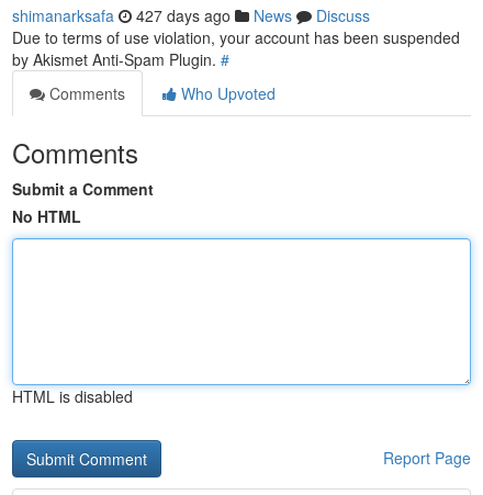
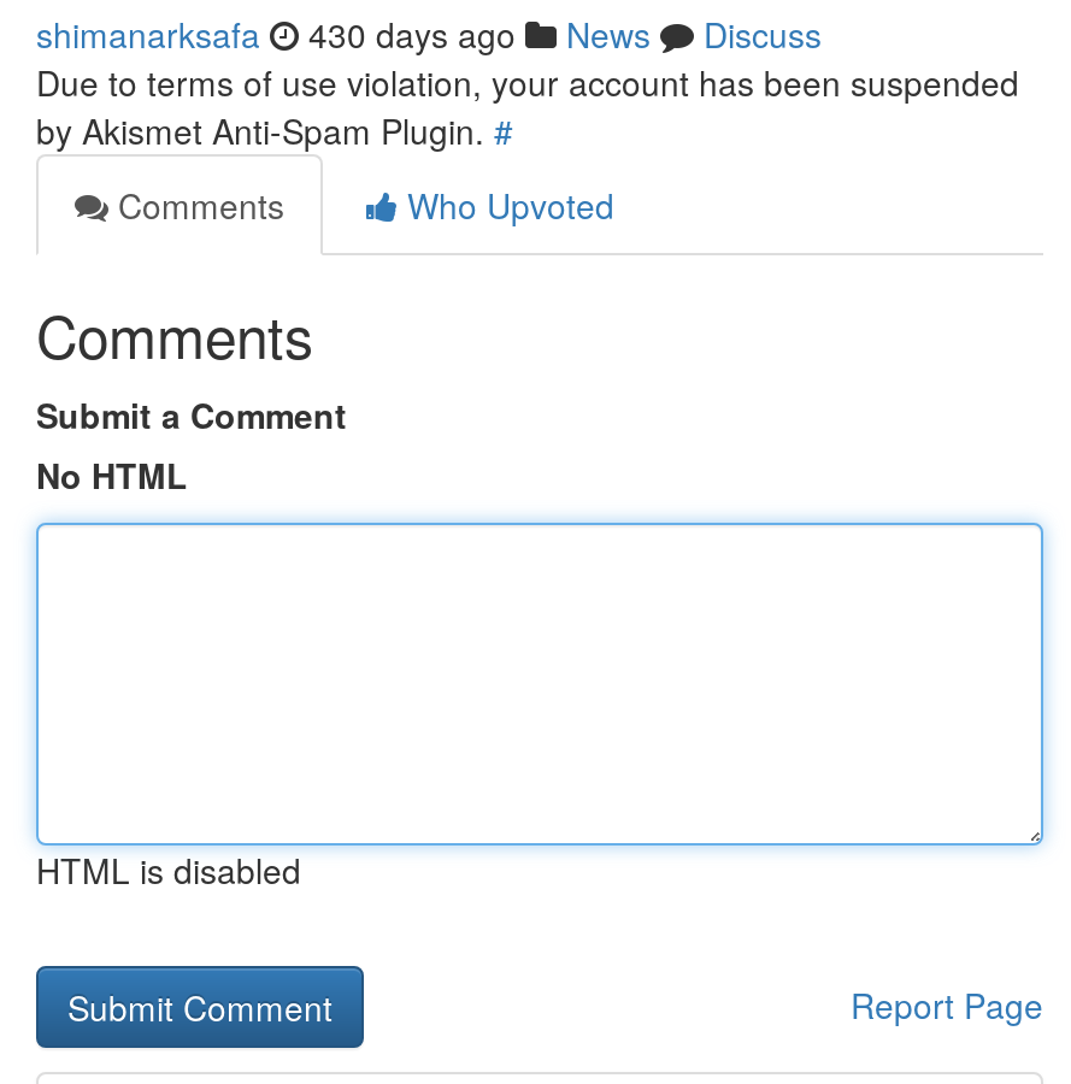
- shimanarksafa 427 days ago News Discuss
+ shimanarksafa 430 days ago News Discuss
